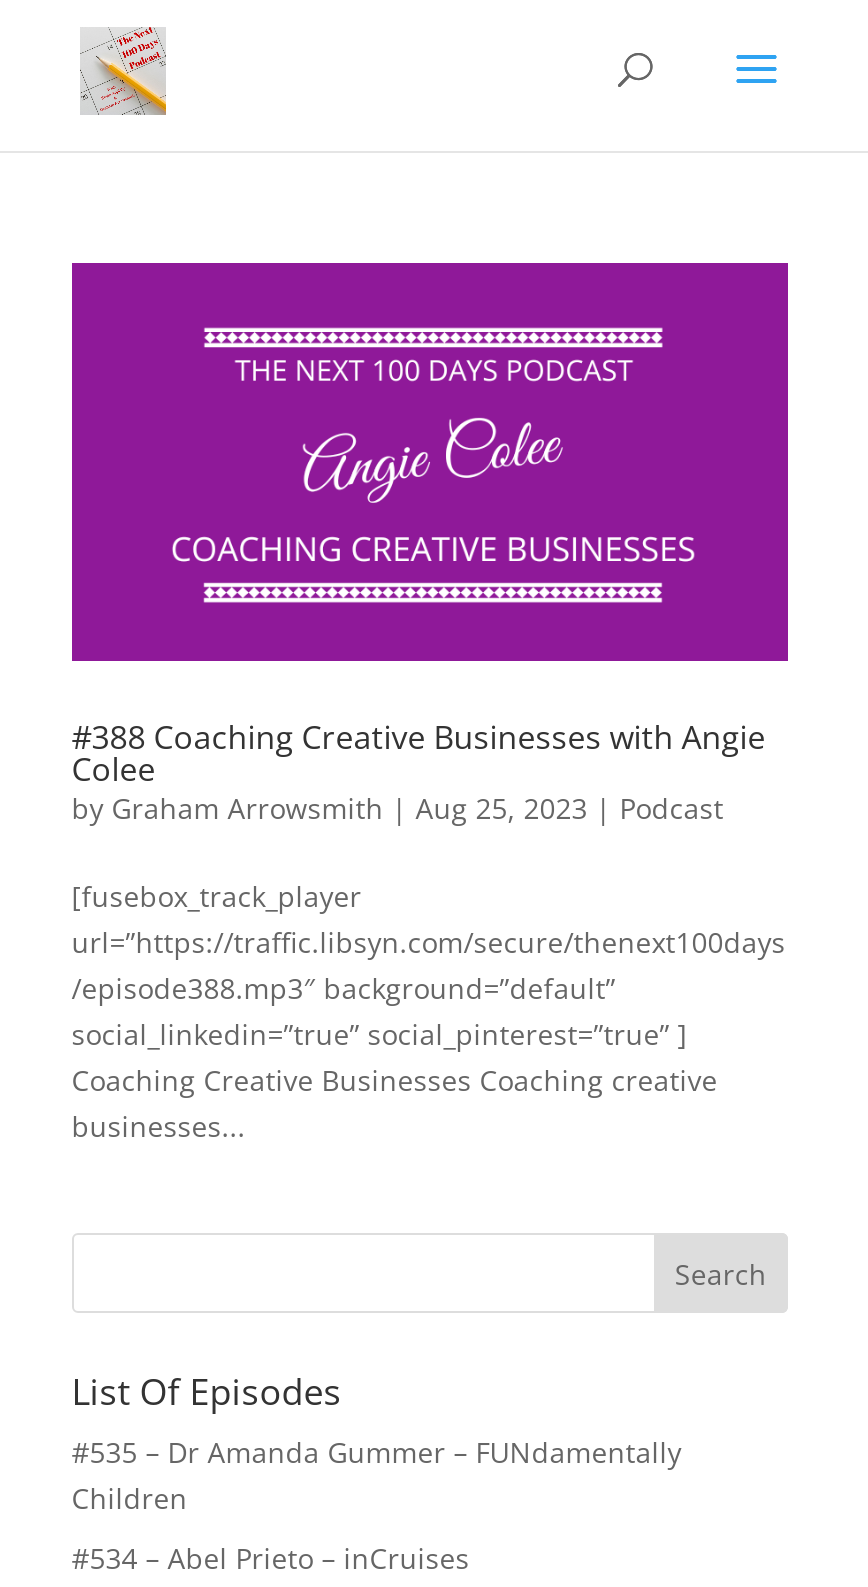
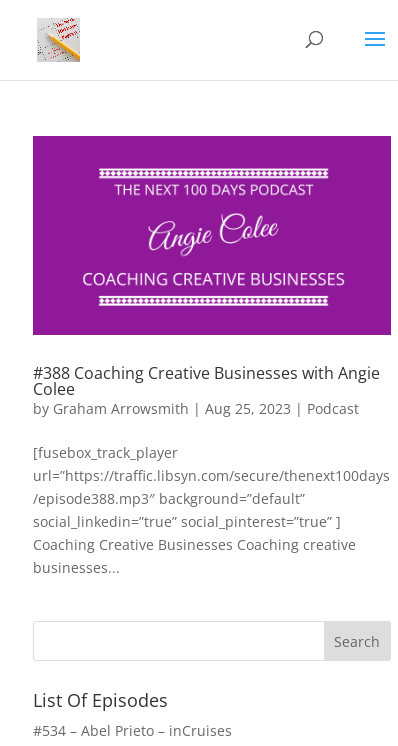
- #535 – Dr Amanda Gummer – FUNdamentally
- Children
